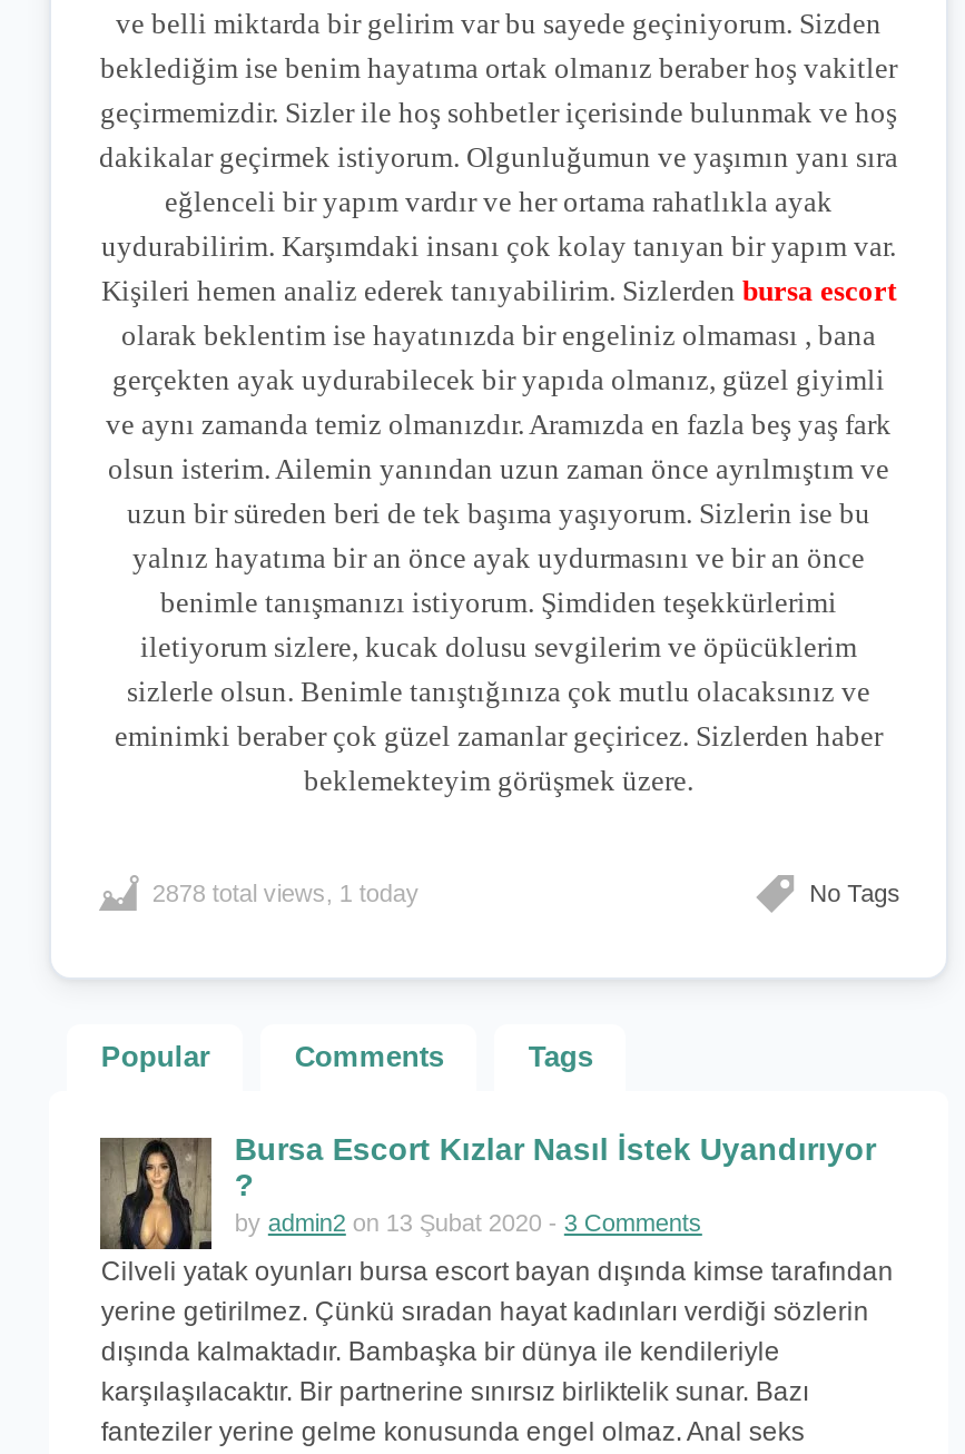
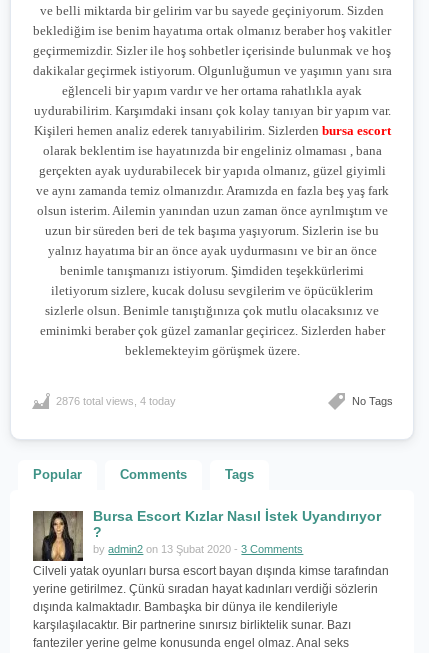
- 2878 total views, 1 today
+ 2876 total views, 4 today
